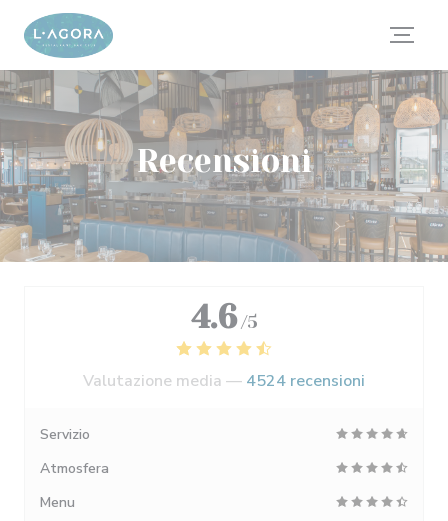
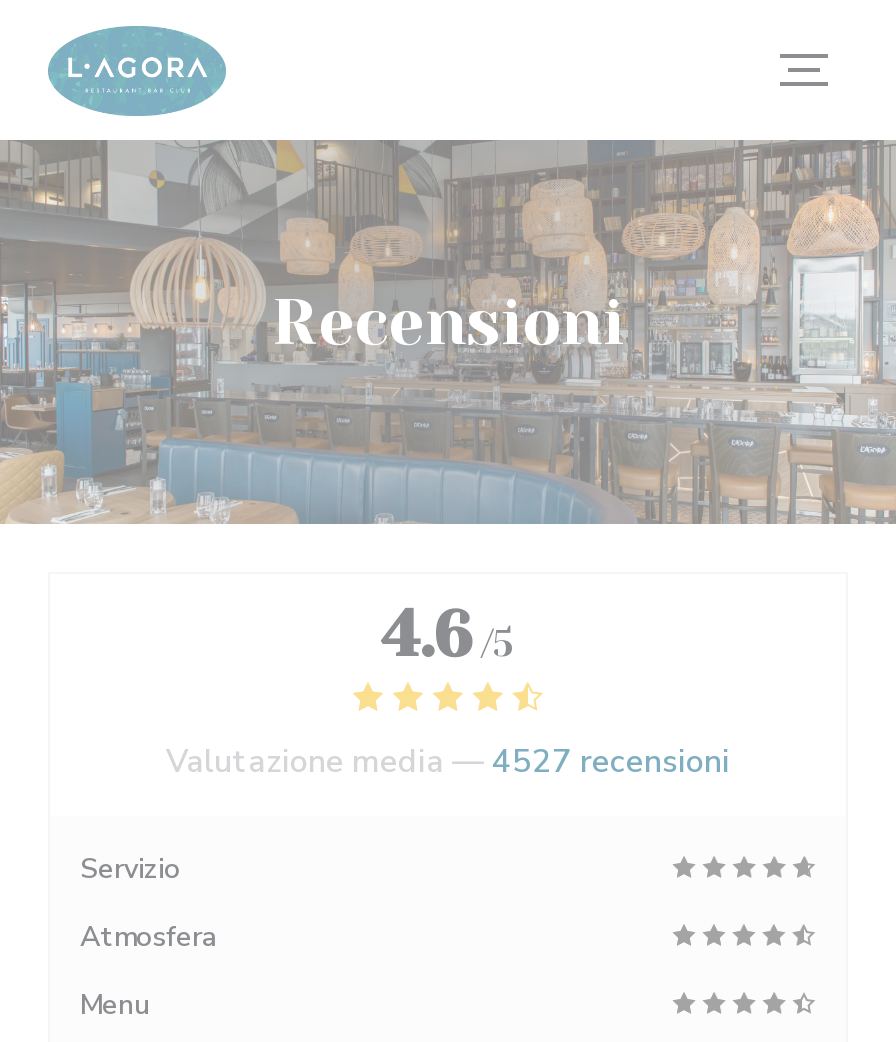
- Valutazione media — 4524 recensioni
+ Valutazione media — 4527 recensioni
